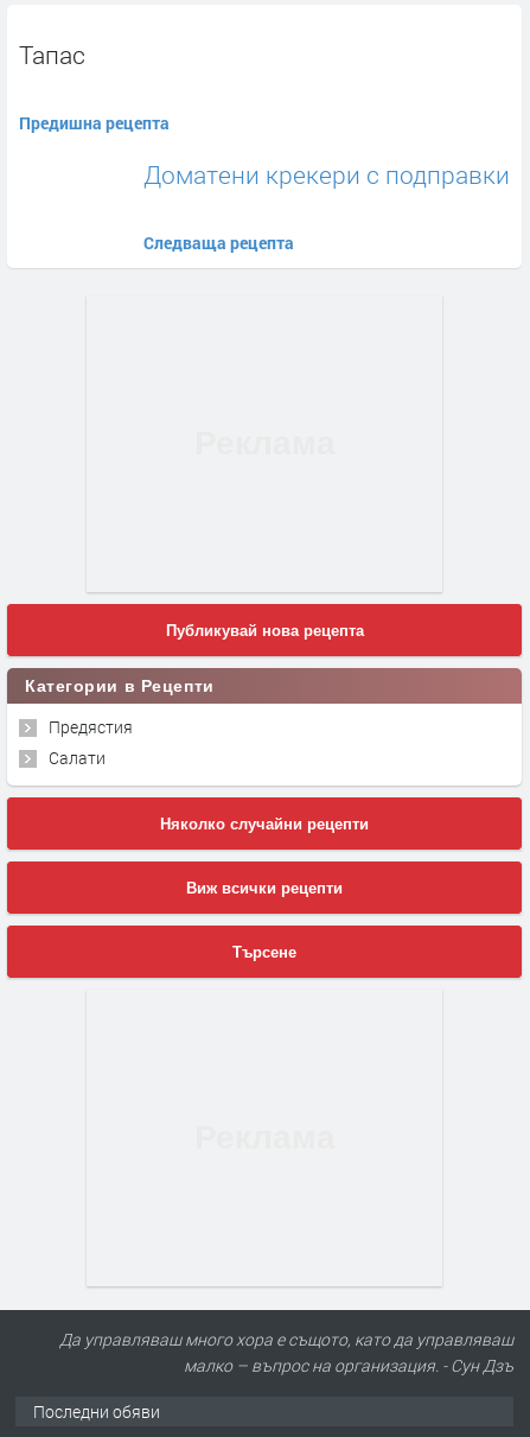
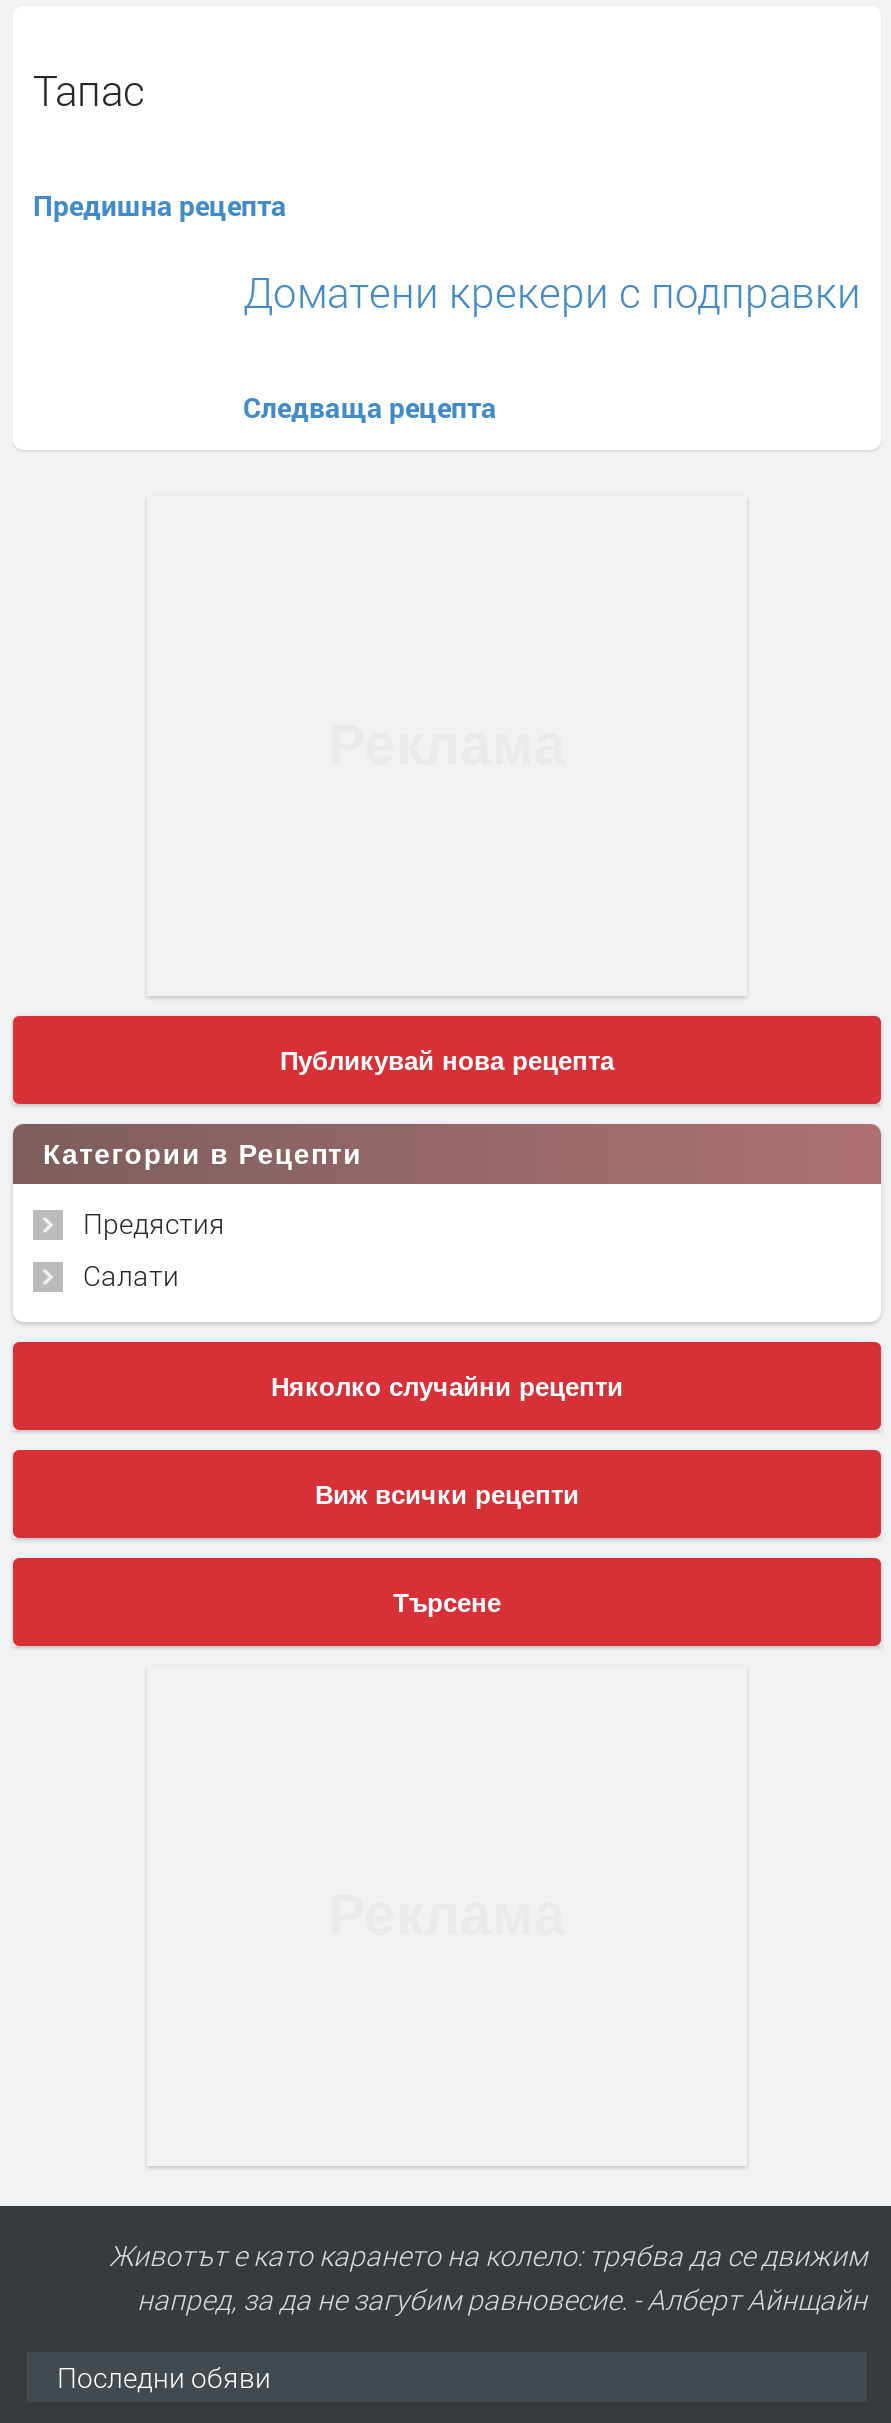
- Да управляваш много хора е същото, като да управляваш
- малко – въпрос на организация. - Сун Дзъ
+ Животът е като карането на колело: трябва да се движим
+ напред, за да не загубим равновесие. - Алберт Айнщайн
